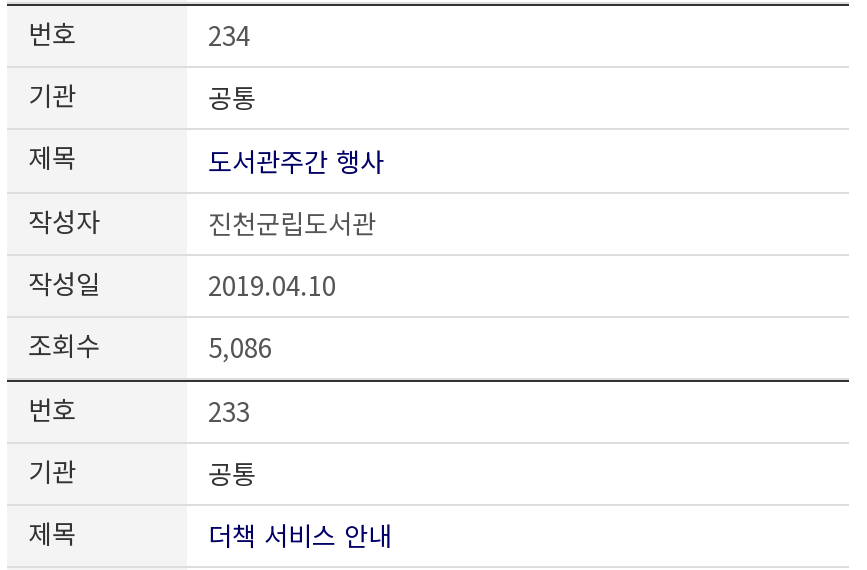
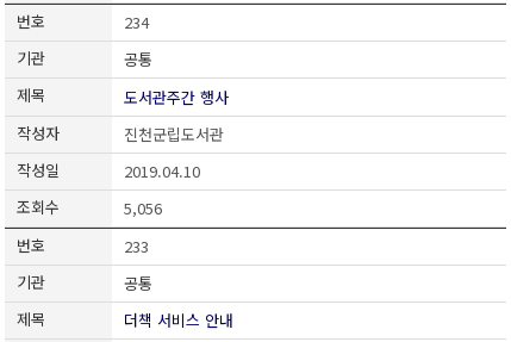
- 5,086
+ 5,056
